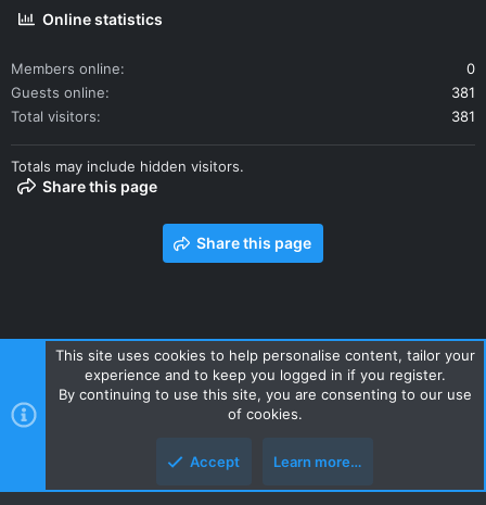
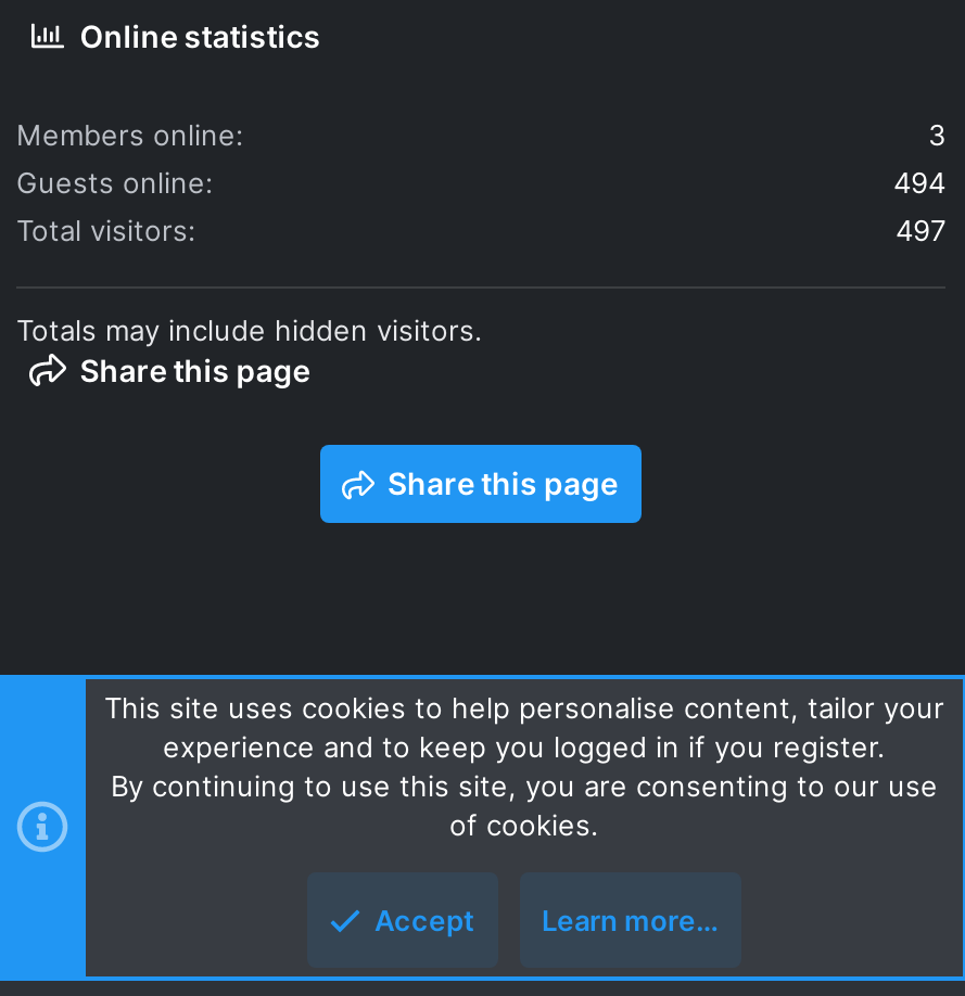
- 0
+ 3

- 381
+ 494

- 381
+ 497
